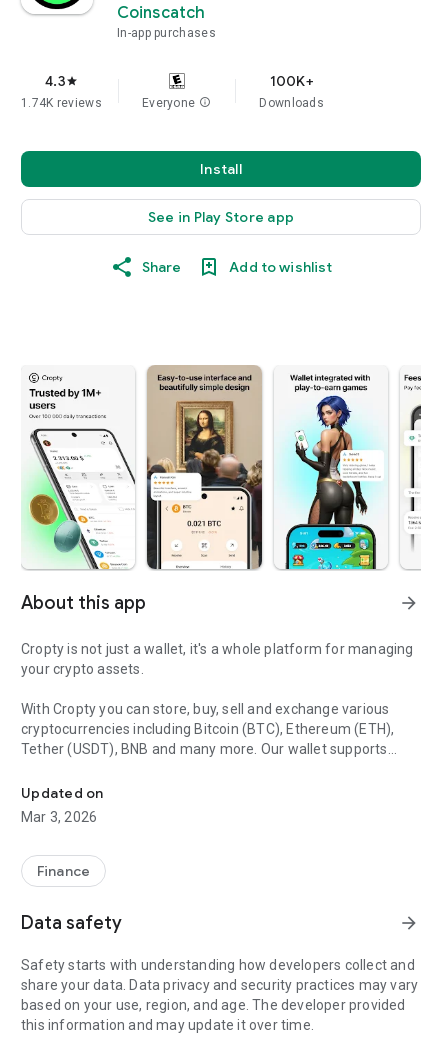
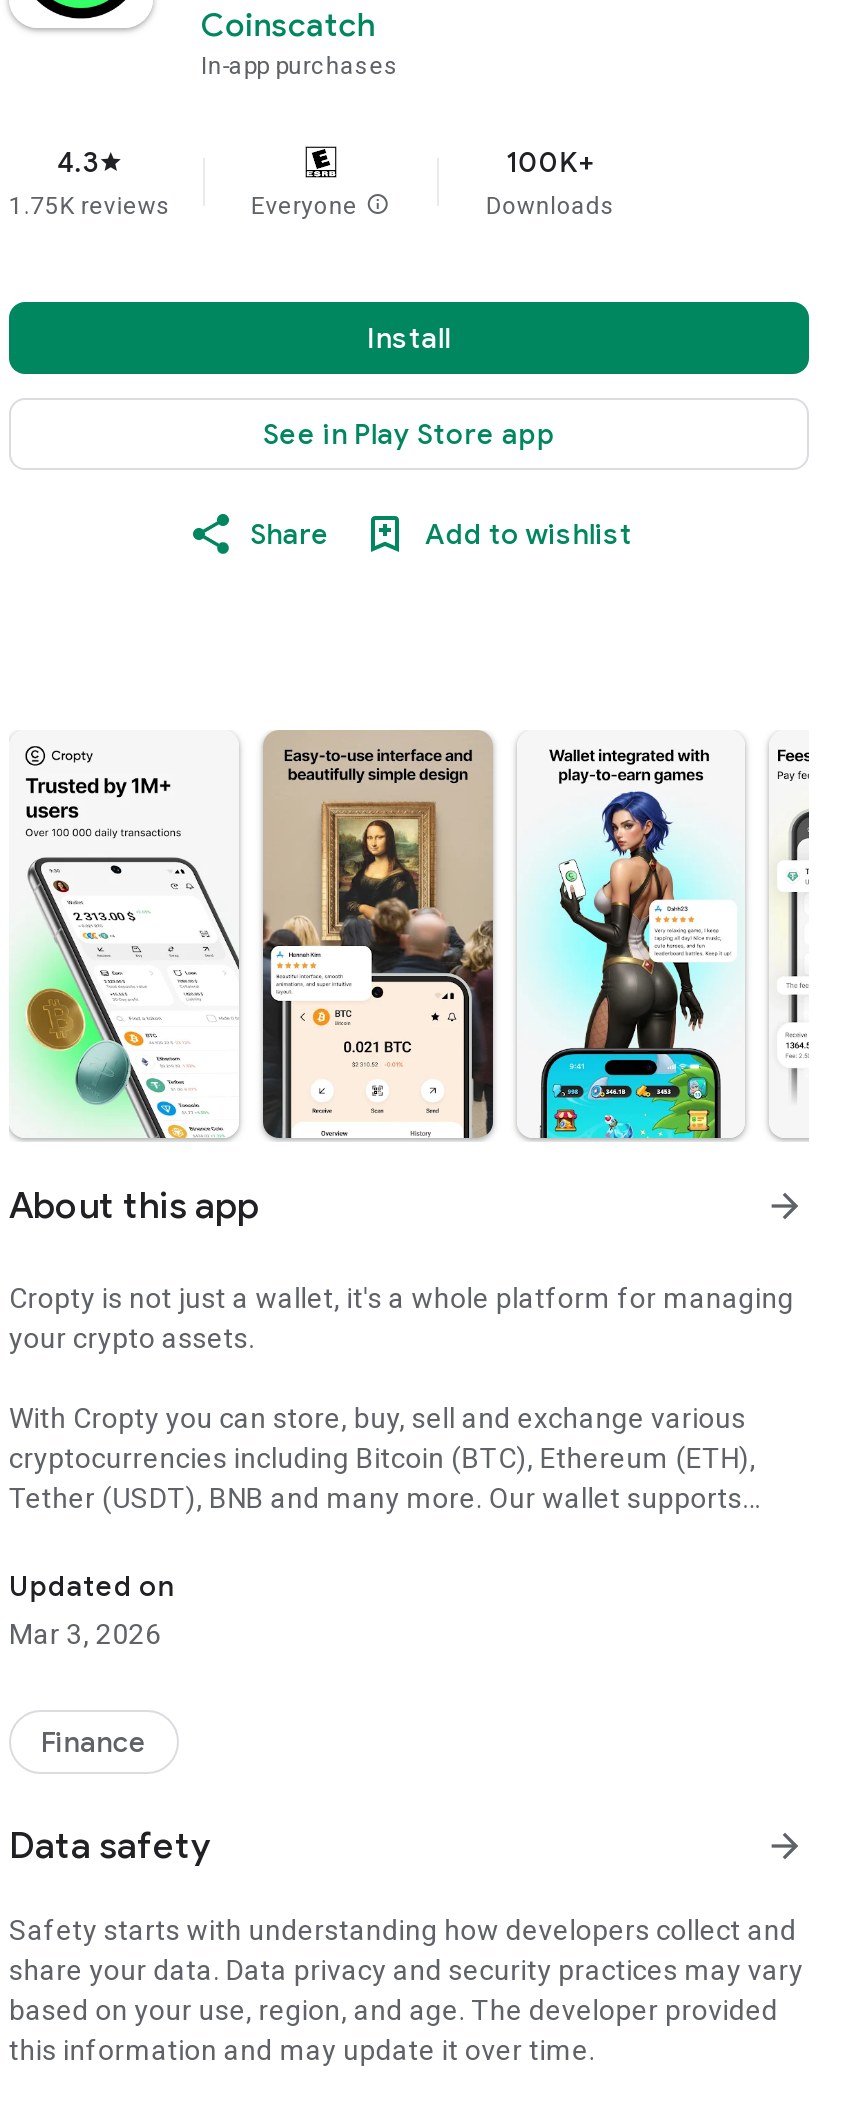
- 1.74K reviews
+ 1.75K reviews
